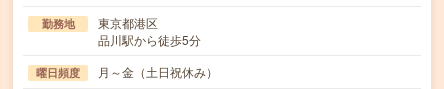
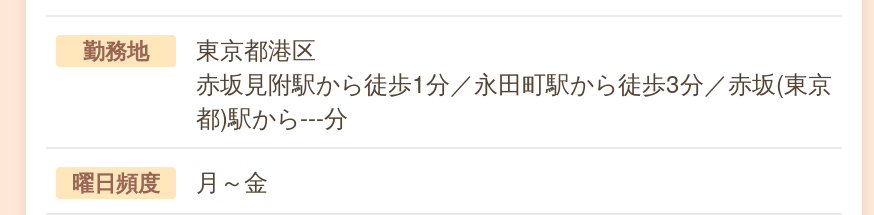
- 品川駅から徒歩5分
+ 赤坂見附駅から徒歩1分／永田町駅から徒歩3分／赤坂(東京
+ 都)駅から---分

- 月～金（土日祝休み）
+ 月～金
